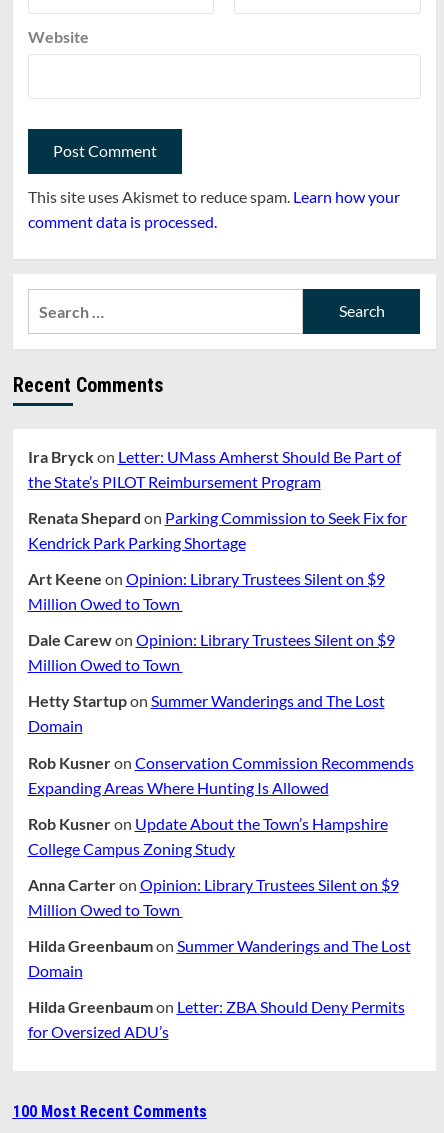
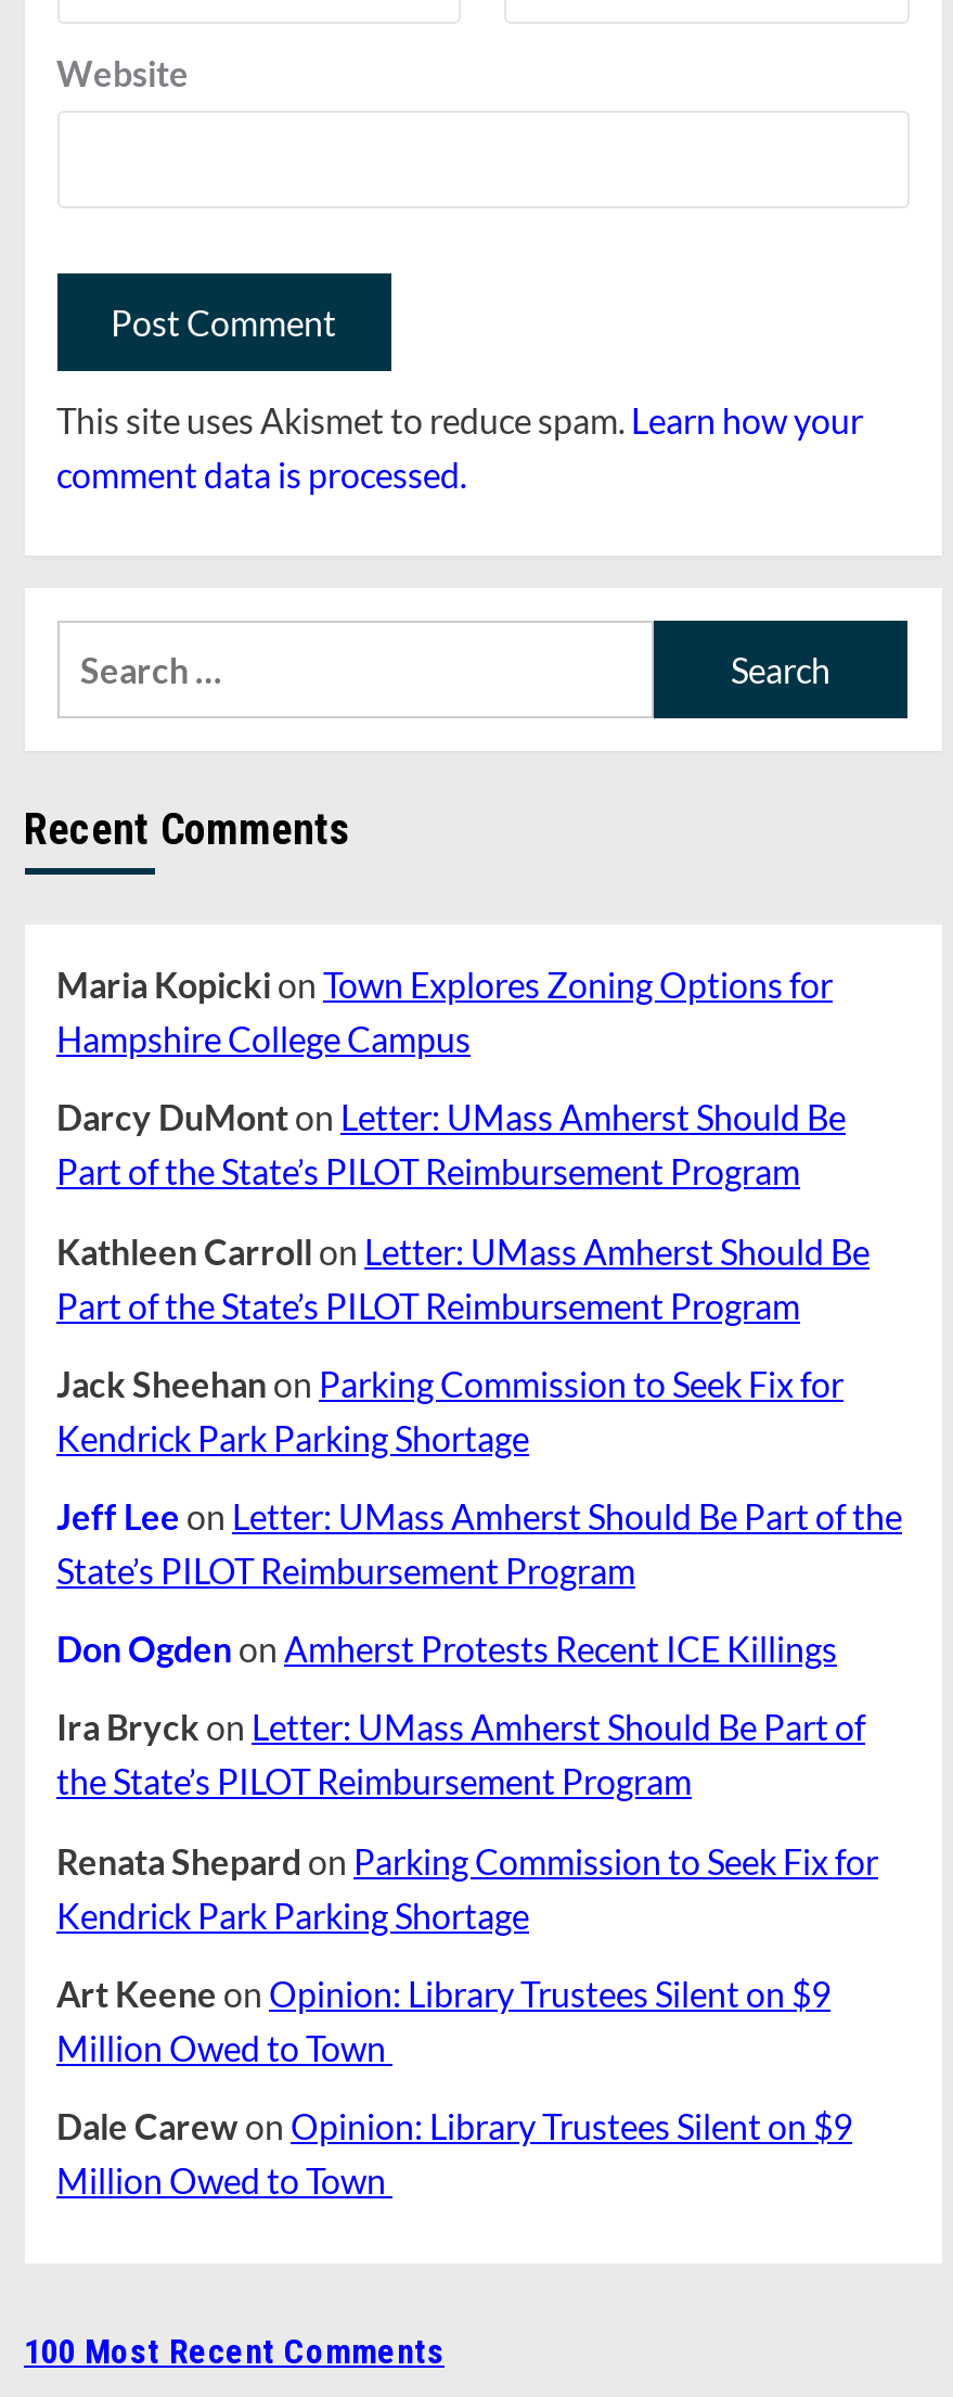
+ Maria Kopicki on Town Explores Zoning Options for
+ Hampshire College Campus
+ Darcy DuMont on Letter: UMass Amherst Should Be
+ Part of the State’s PILOT Reimbursement Program
+ Kathleen Carroll on Letter: UMass Amherst Should Be
+ Part of the State’s PILOT Reimbursement Program
+ Jack Sheehan on Parking Commission to Seek Fix for
+ Kendrick Park Parking Shortage
+ Jeff Lee on Letter: UMass Amherst Should Be Part of the
+ State’s PILOT Reimbursement Program
+ Don Ogden on Amherst Protests Recent ICE Killings

moved down: Ira Bryck on Letter: UMass Amherst Should Be Part of | the State’s PILOT Reimbursement Program | Renata Shepard on Parking Commission to Seek Fix for | Kendrick Park Parking Shortage | Art Keene on Opinion: Library Trustees Silent on $9 | Million Owed to Town | Dale Carew on Opinion: Library Trustees Silent on $9 | Million Owed to Town

- Hetty Startup on Summer Wanderings and The Lost
- Domain
- Rob Kusner on Conservation Commission Recommends
- Expanding Areas Where Hunting Is Allowed
- Rob Kusner on Update About the Town’s Hampshire
- College Campus Zoning Study
- Anna Carter on Opinion: Library Trustees Silent on $9
- Million Owed to Town
- Hilda Greenbaum on Summer Wanderings and The Lost
- Domain
- Hilda Greenbaum on Letter: ZBA Should Deny Permits
- for Oversized ADU’s
